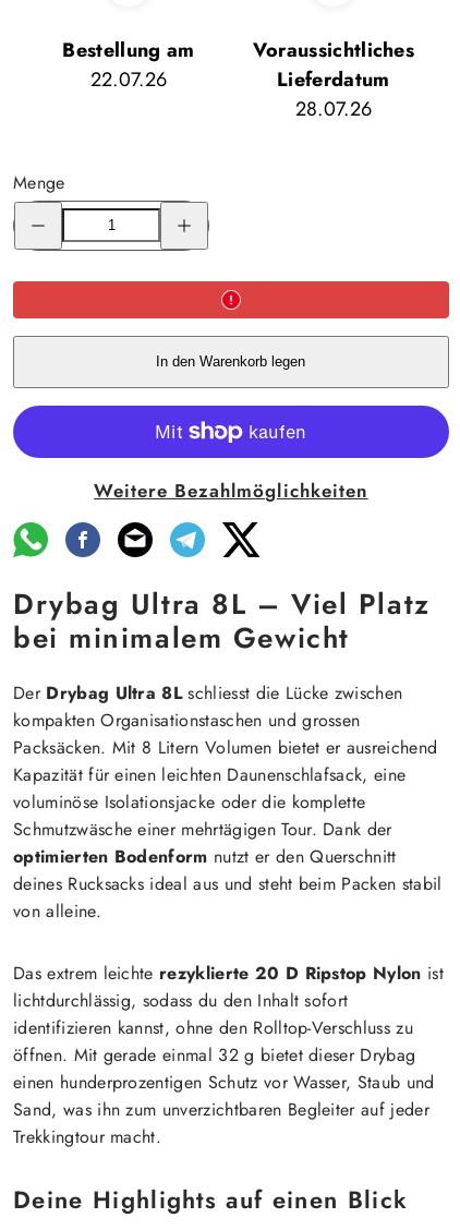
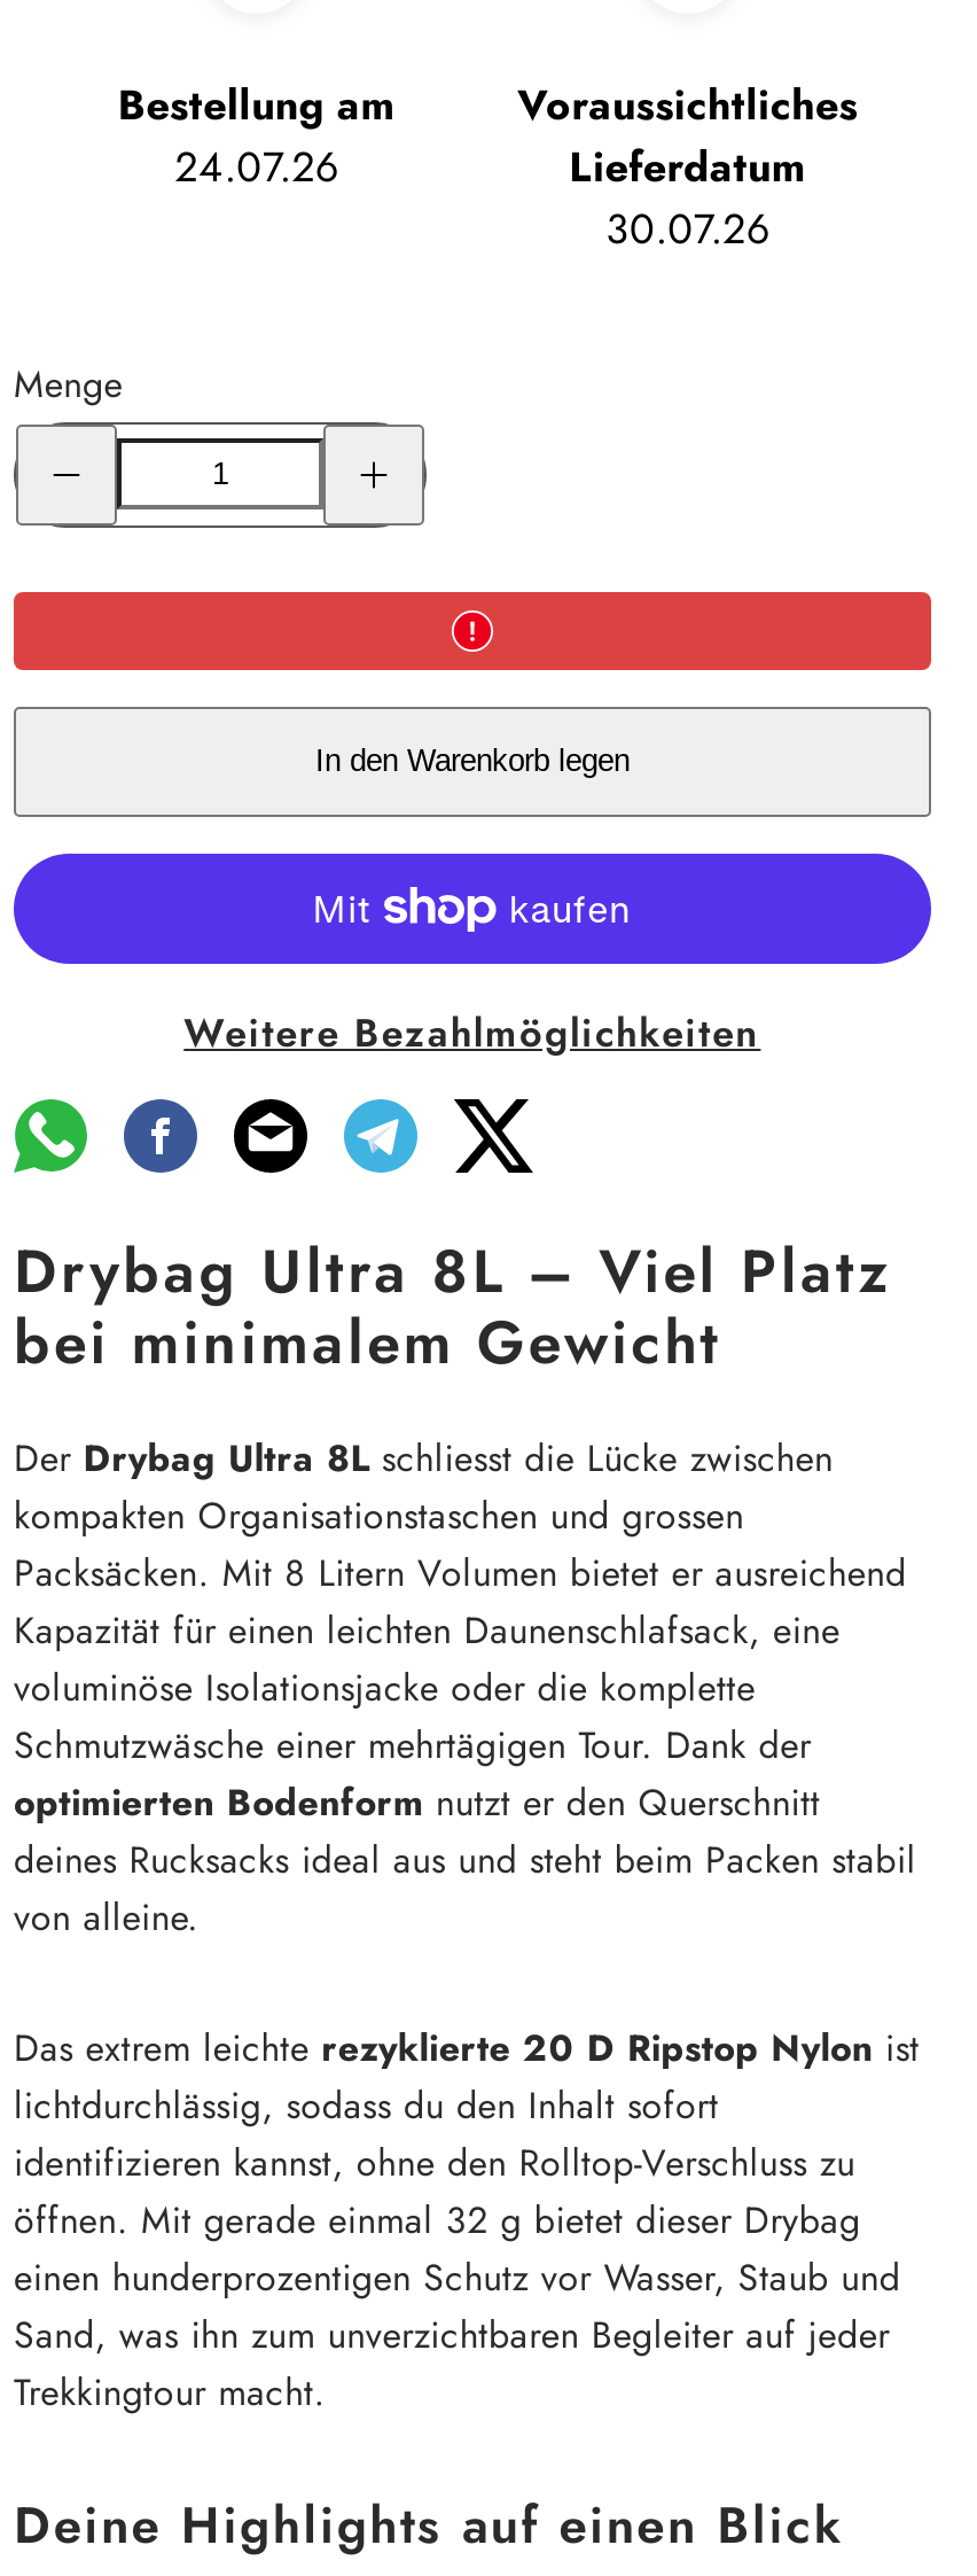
- 22.07.26
+ 24.07.26

- 28.07.26
+ 30.07.26
